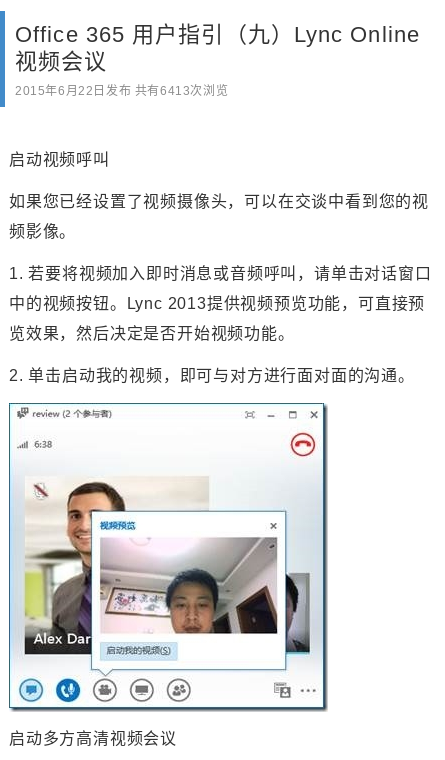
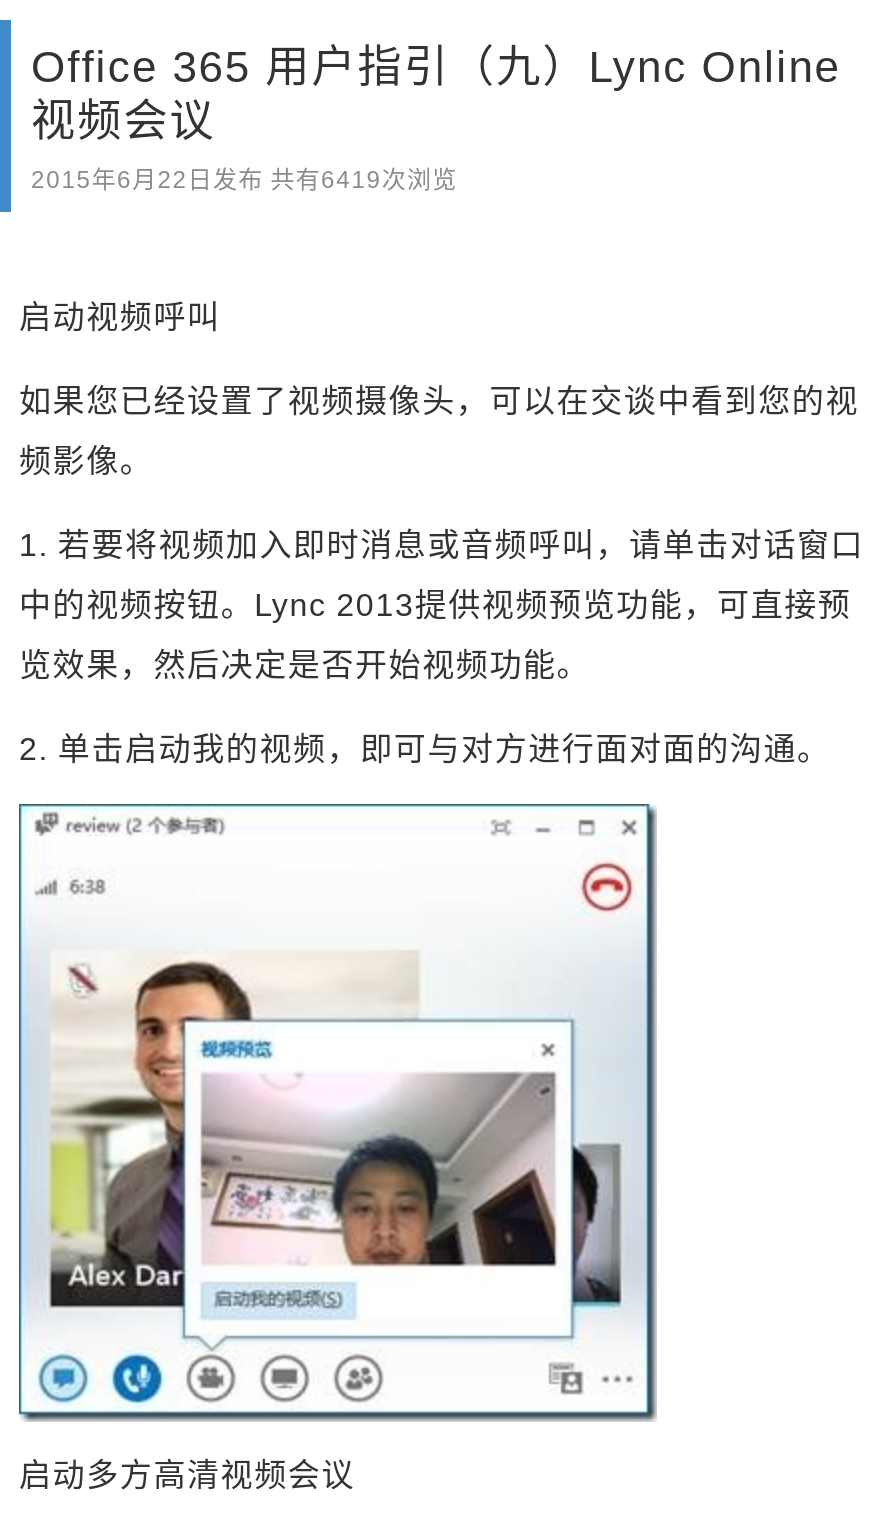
- 2015年6月22日发布 共有6413次浏览
+ 2015年6月22日发布 共有6419次浏览
